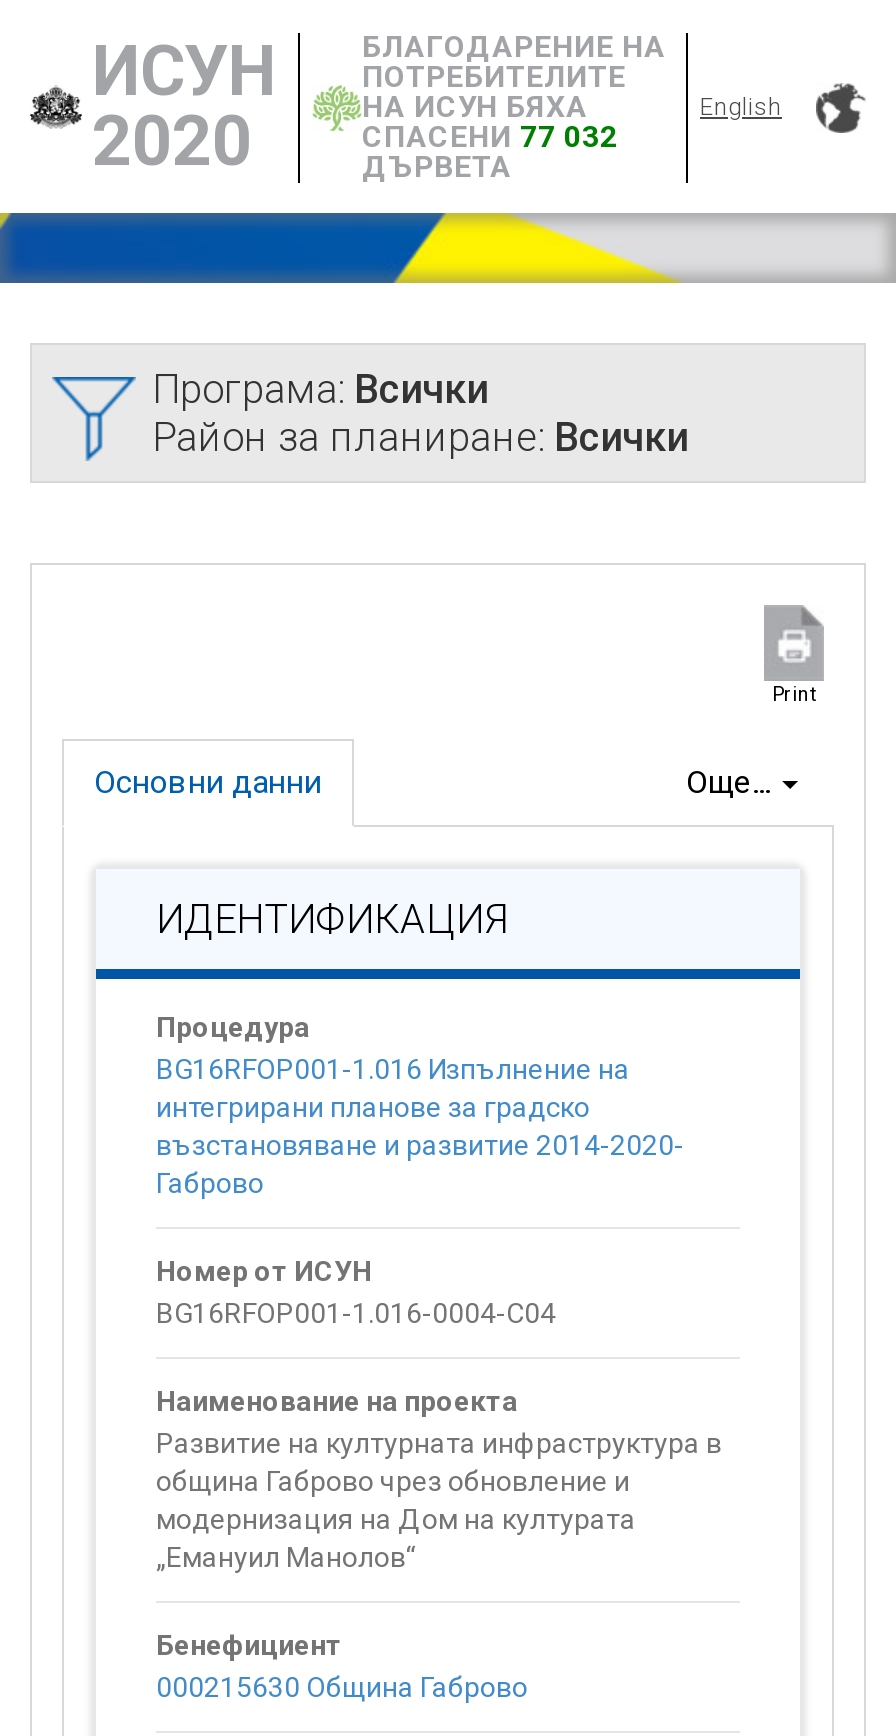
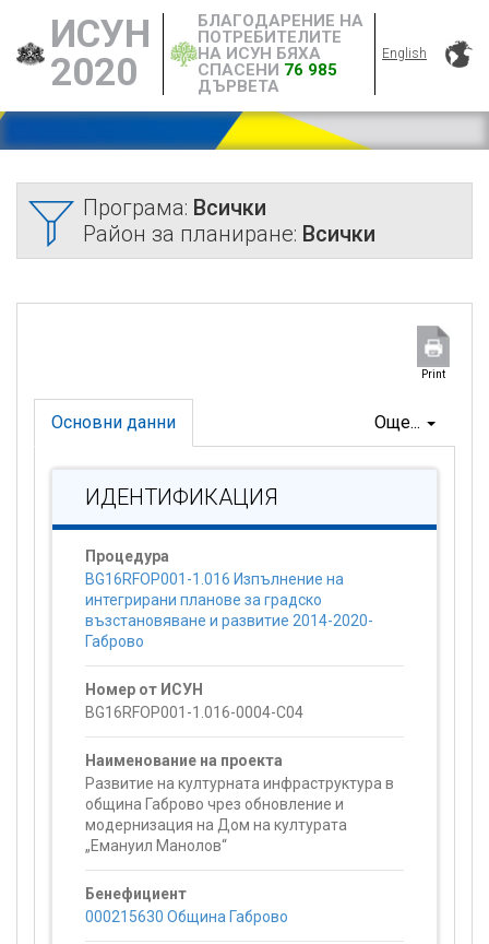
- СПАСЕНИ 77 032
+ СПАСЕНИ 76 985
